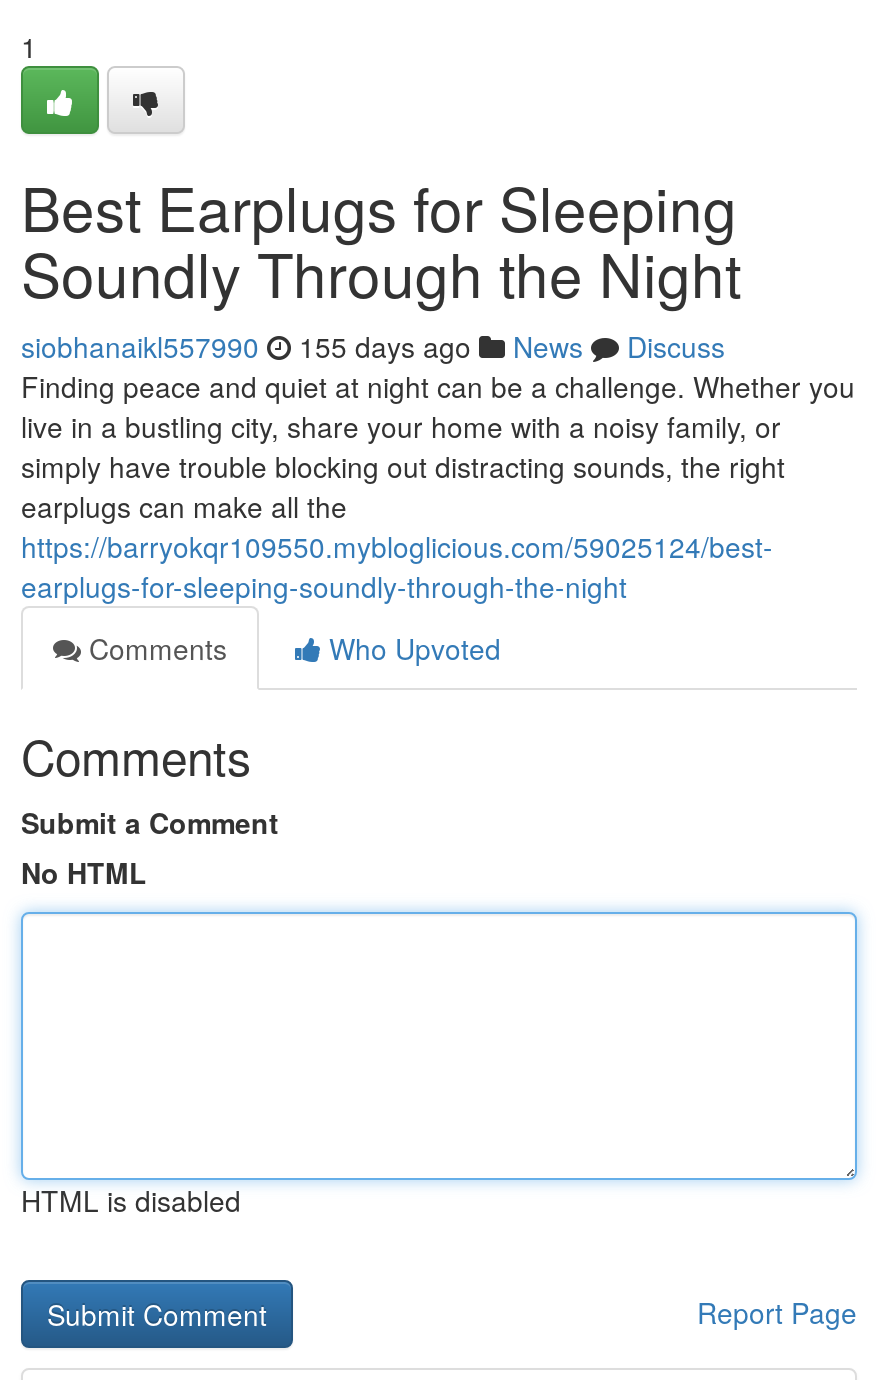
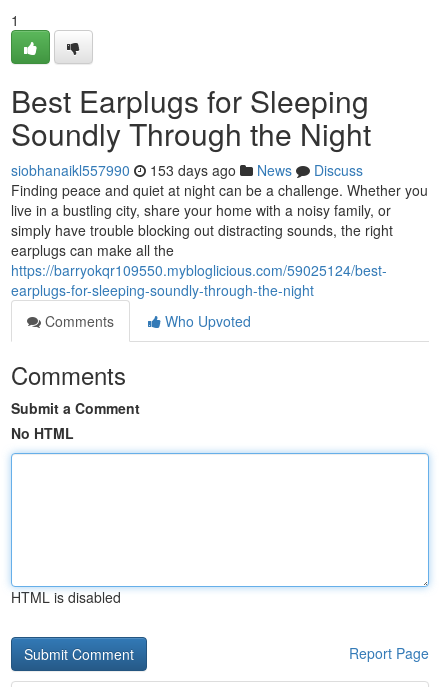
- siobhanaikl557990 155 days ago News Discuss
+ siobhanaikl557990 153 days ago News Discuss
